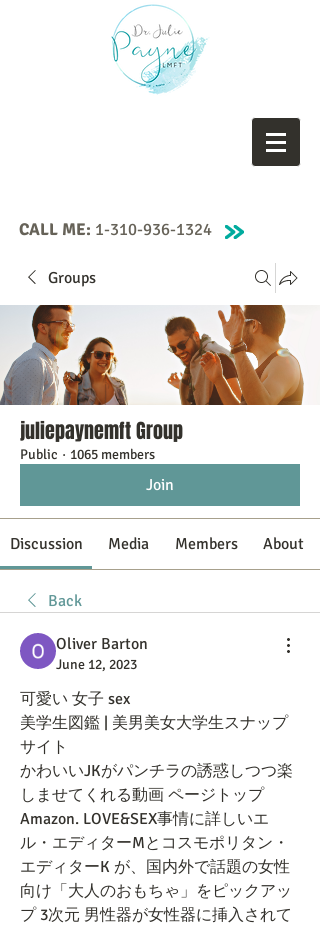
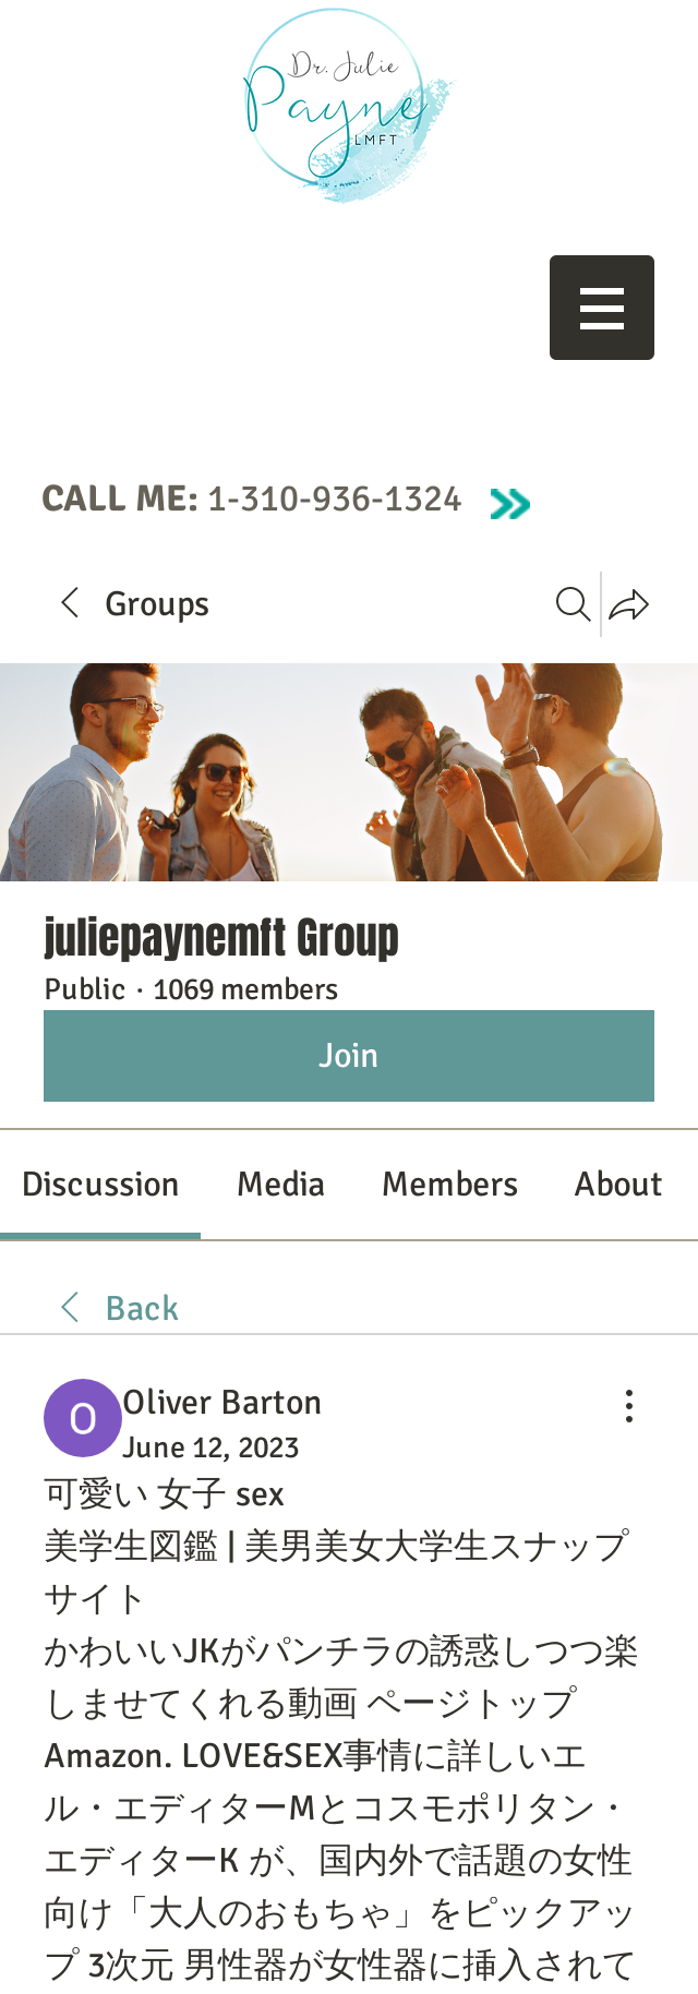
- Public · 1065 members
+ Public · 1069 members
